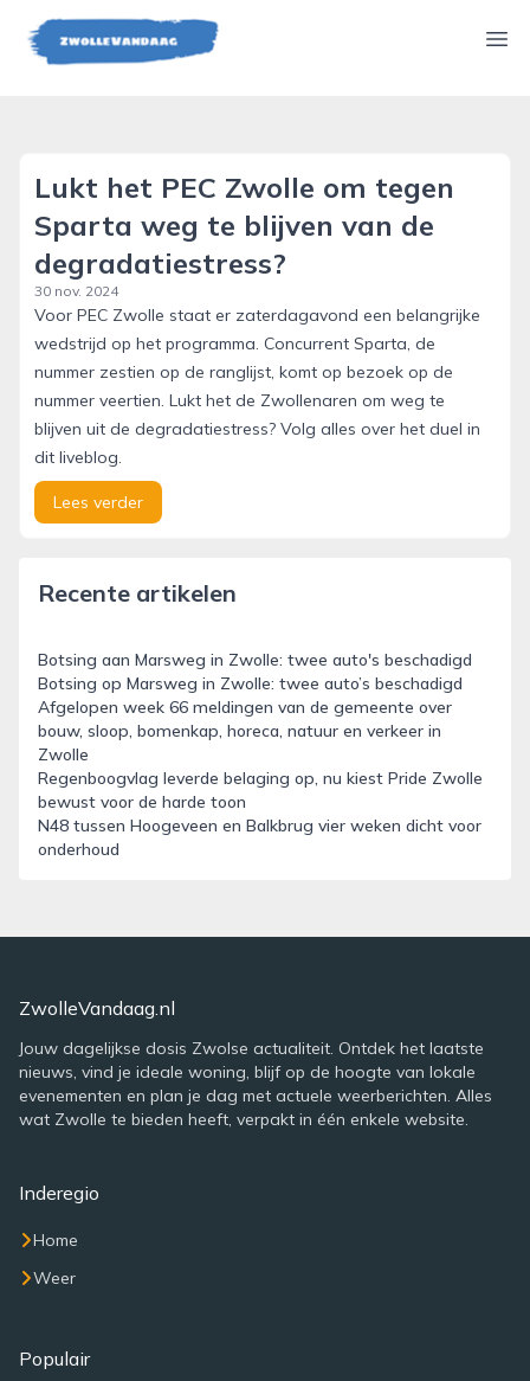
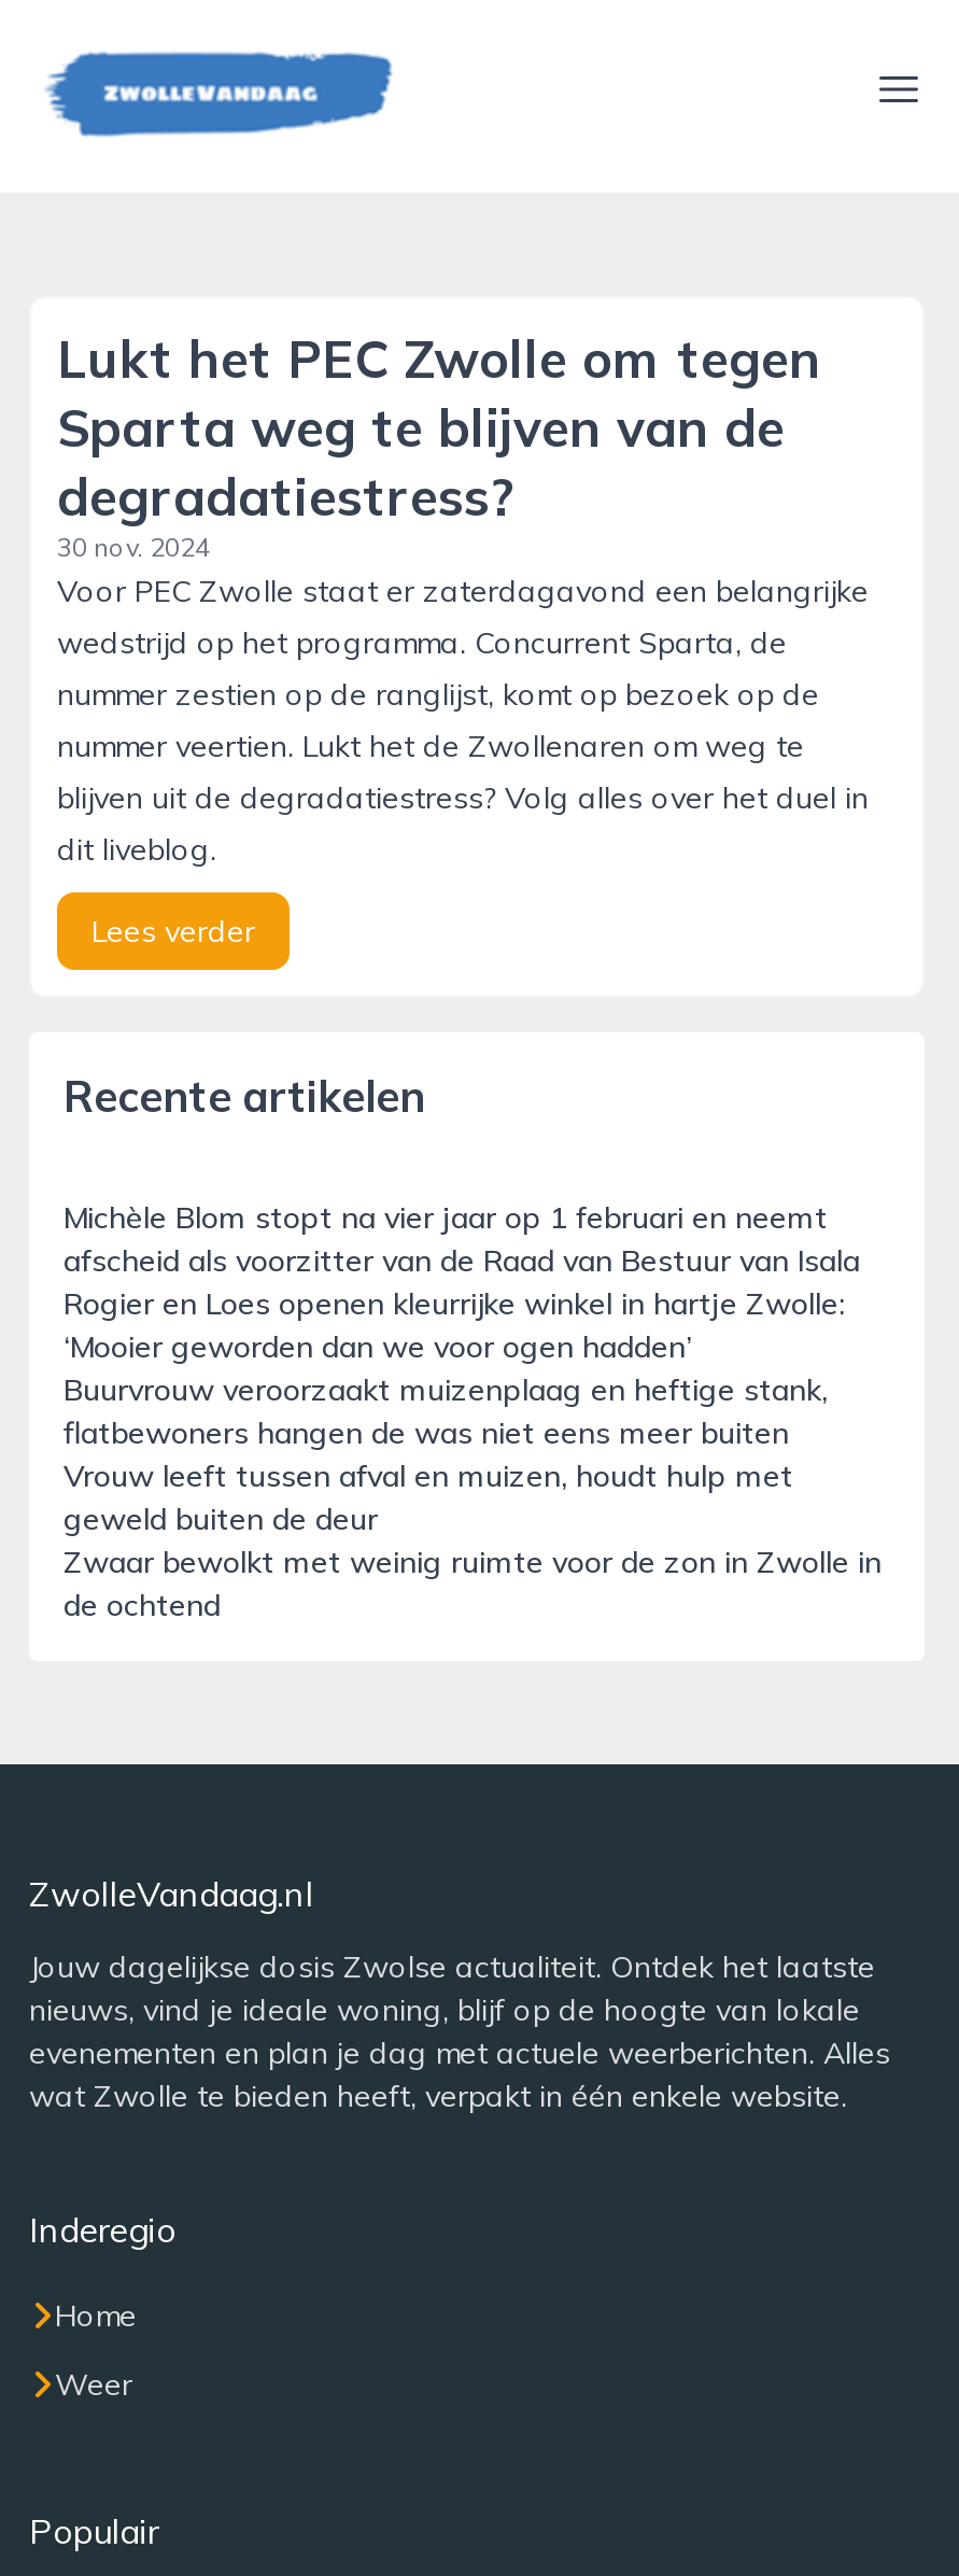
- Botsing aan Marsweg in Zwolle: twee auto's beschadigd
- Botsing op Marsweg in Zwolle: twee auto’s beschadigd
- Afgelopen week 66 meldingen van de gemeente over
- bouw, sloop, bomenkap, horeca, natuur en verkeer in
- Zwolle
- Regenboogvlag leverde belaging op, nu kiest Pride Zwolle
- bewust voor de harde toon
- N48 tussen Hoogeveen en Balkbrug vier weken dicht voor
- onderhoud
+ Michèle Blom stopt na vier jaar op 1 februari en neemt
+ afscheid als voorzitter van de Raad van Bestuur van Isala
+ Rogier en Loes openen kleurrijke winkel in hartje Zwolle:
+ ‘Mooier geworden dan we voor ogen hadden’
+ Buurvrouw veroorzaakt muizenplaag en heftige stank,
+ flatbewoners hangen de was niet eens meer buiten
+ Vrouw leeft tussen afval en muizen, houdt hulp met
+ geweld buiten de deur
+ Zwaar bewolkt met weinig ruimte voor de zon in Zwolle in
+ de ochtend
